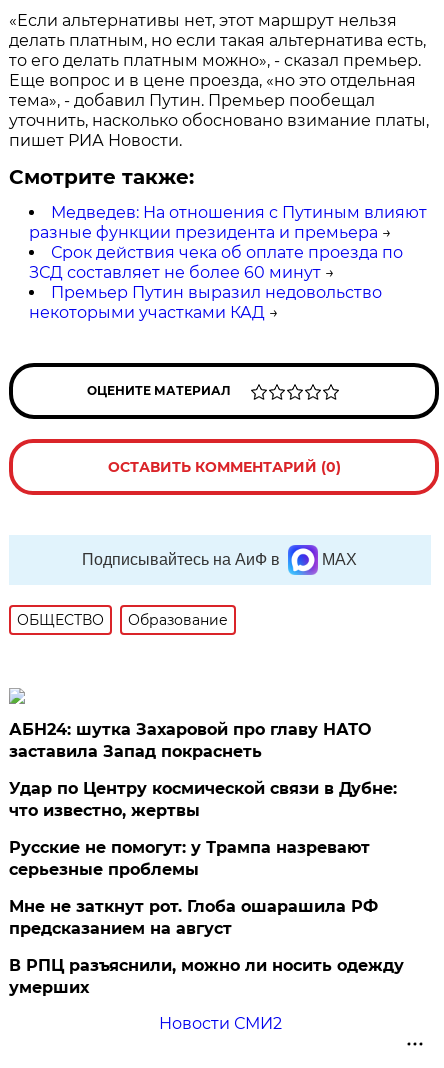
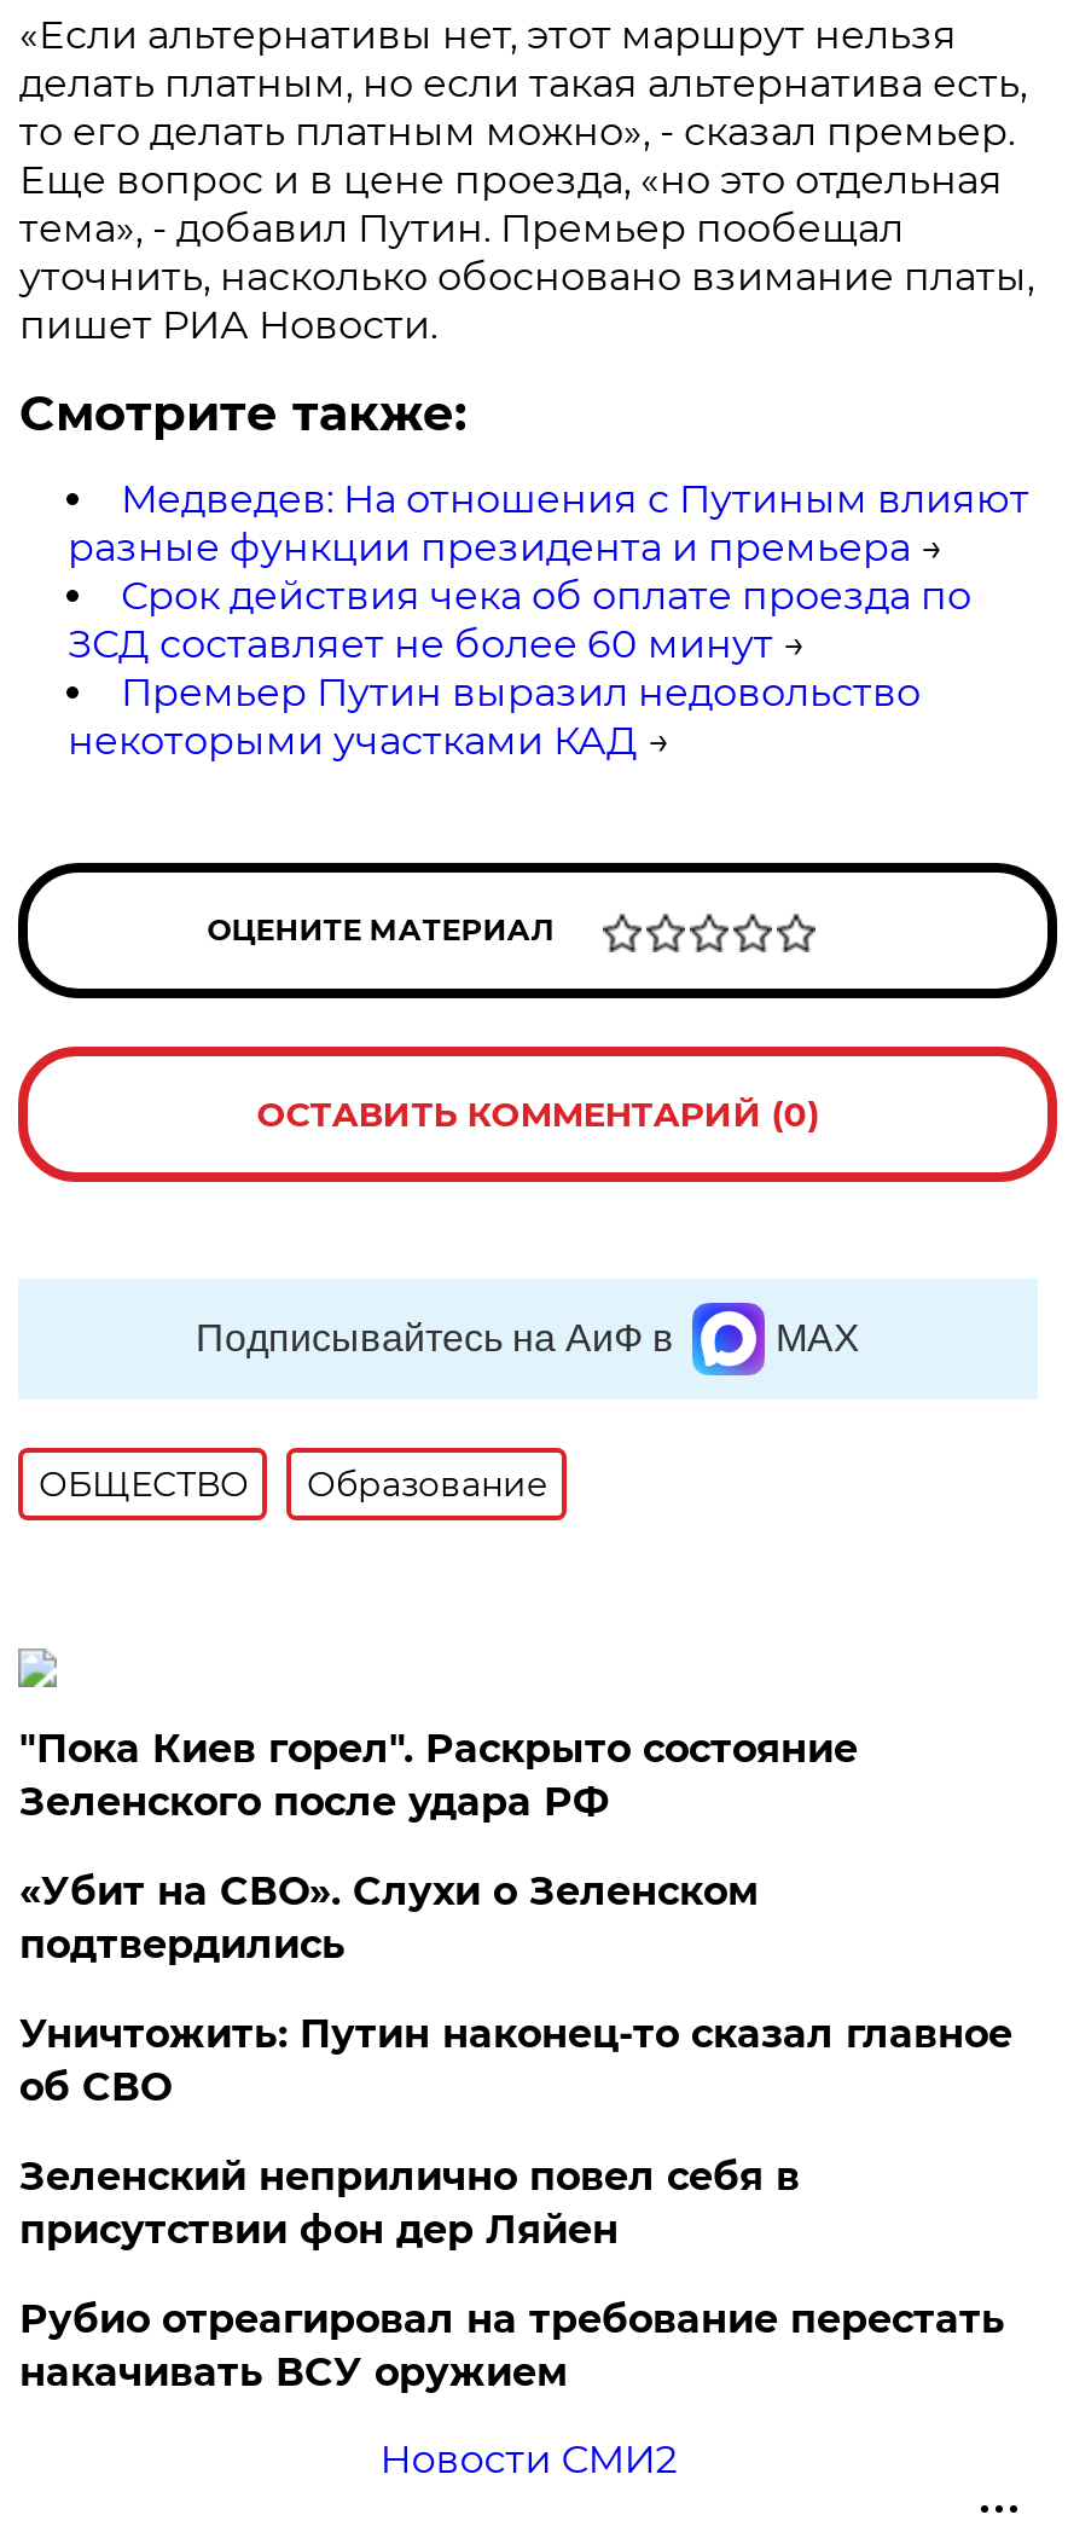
- АБН24: шутка Захаровой про главу НАТО
- заставила Запад покраснеть
+ "Пока Киев горел". Раскрыто состояние
+ Зеленского после удара РФ

- Удар по Центру космической связи в Дубне:
- что известно, жертвы
+ «Убит на СВО». Слухи о Зеленском
+ подтвердились

- Русские не помогут: у Трампа назревают
- серьезные проблемы
+ Уничтожить: Путин наконец-то сказал главное
+ об СВО

- Мне не заткнут рот. Глоба ошарашила РФ
- предсказанием на август
+ Зеленский неприлично повел cебя в
+ присутствии фон дер Ляйен

- В РПЦ разъяснили, можно ли носить одежду
- умерших
+ Рубио отреагировал на требование перестать
+ накачивать ВСУ оружием
